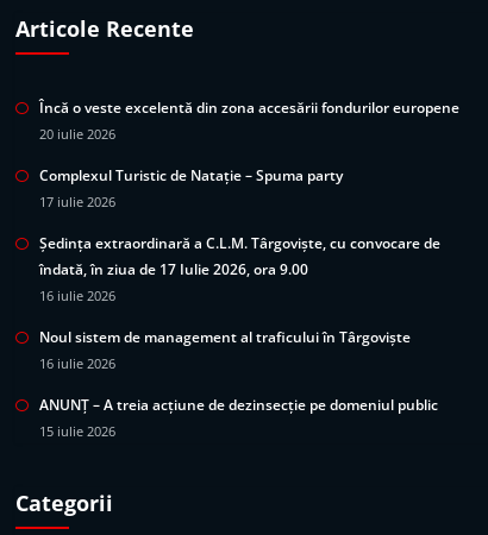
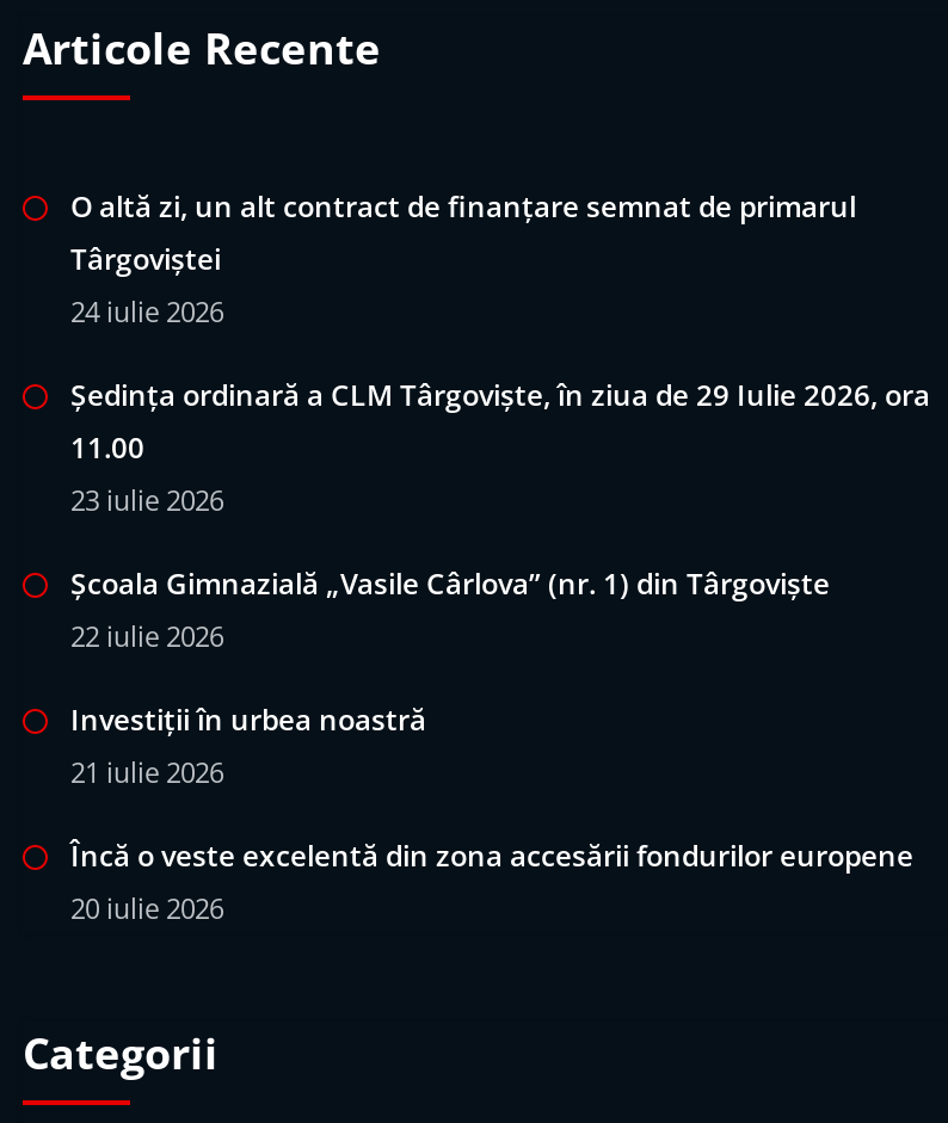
+ O altă zi, un alt contract de finanțare semnat de primarul
+ Târgoviștei
+ 24 iulie 2026
+ Ședința ordinară a CLM Târgoviște, în ziua de 29 Iulie 2026, ora
+ 11.00
+ 23 iulie 2026
+ Școala Gimnazială „Vasile Cârlova” (nr. 1) din Târgoviște
+ 22 iulie 2026
+ Investiții în urbea noastră
+ 21 iulie 2026

moved down: Încă o veste excelentă din zona accesării fondurilor europene | 20 iulie 2026

- Complexul Turistic de Natație – Spuma party
- 17 iulie 2026
- Ședința extraordinară a C.L.M. Târgoviște, cu convocare de
- îndată, în ziua de 17 Iulie 2026, ora 9.00
- 16 iulie 2026
- Noul sistem de management al traficului în Târgoviște
- 16 iulie 2026
- ANUNȚ – A treia acțiune de dezinsecție pe domeniul public
- 15 iulie 2026
